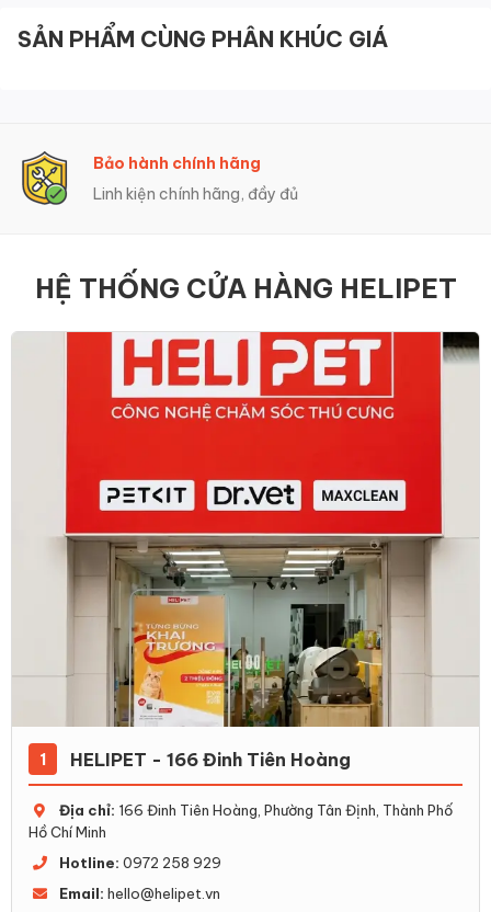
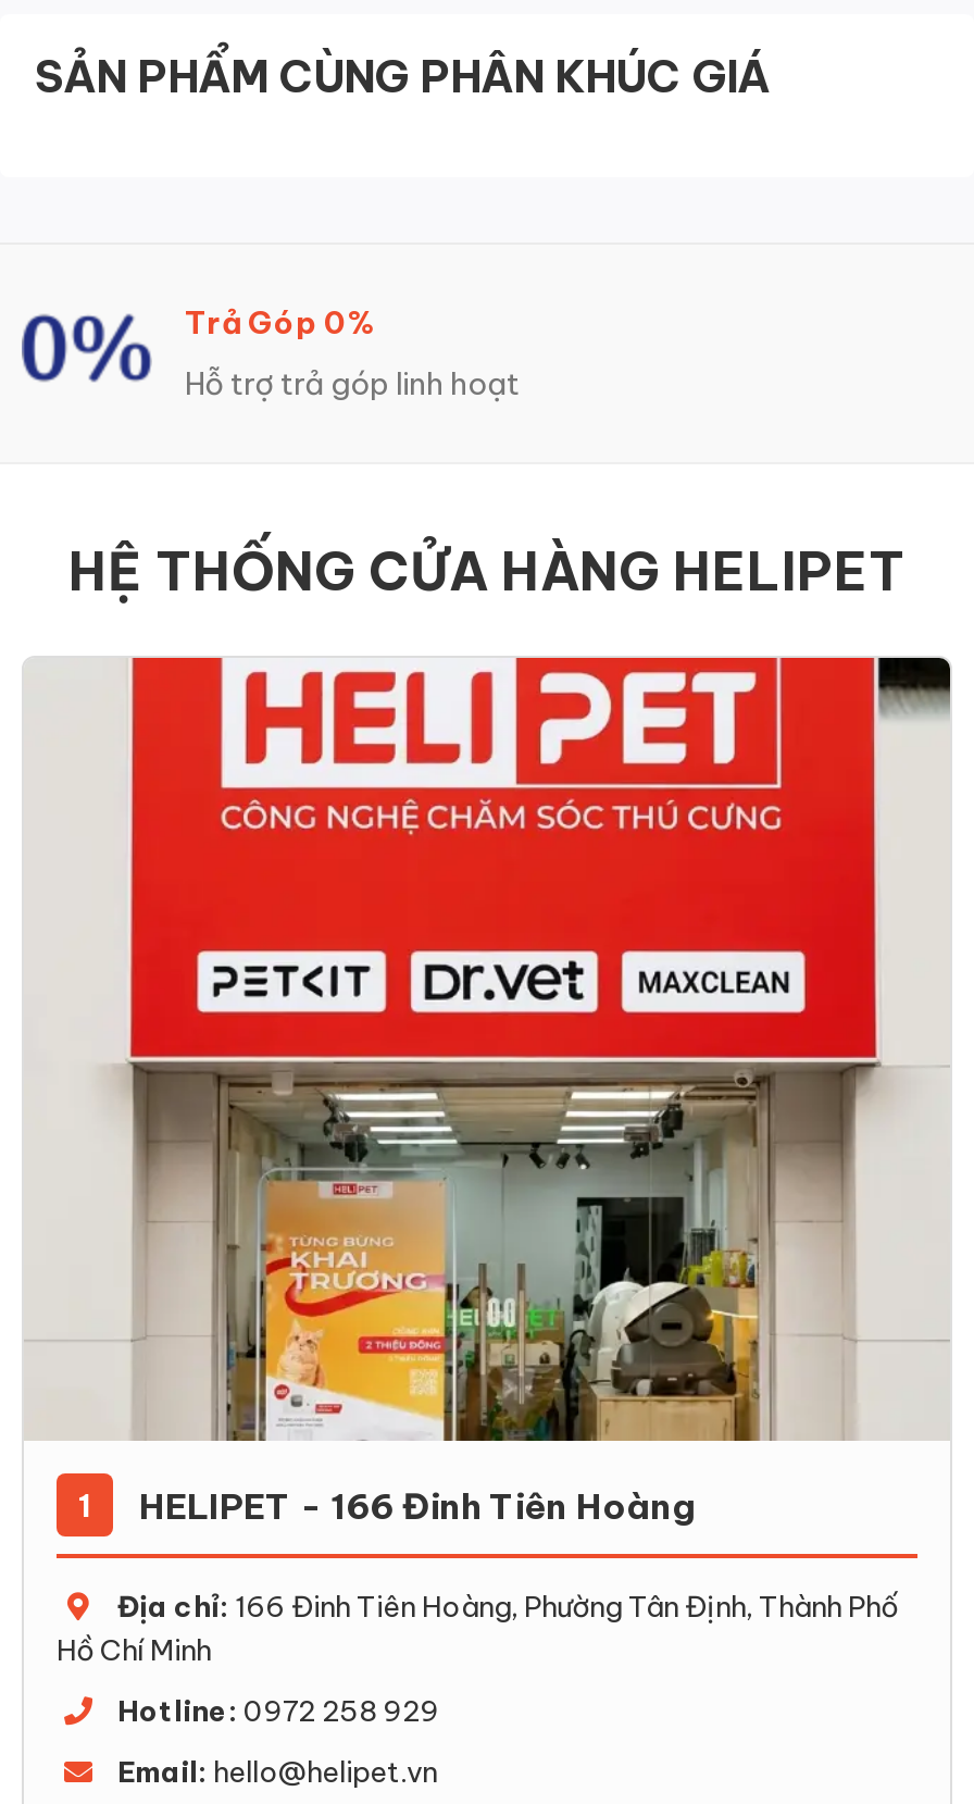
- [image]
- Bảo hành chính hãng
+ [image]
+ Trả Góp 0%

- Linh kiện chính hãng, đầy đủ
+ Hỗ trợ trả góp linh hoạt
